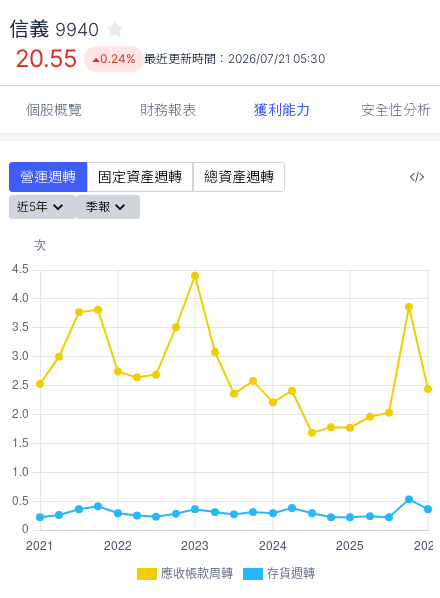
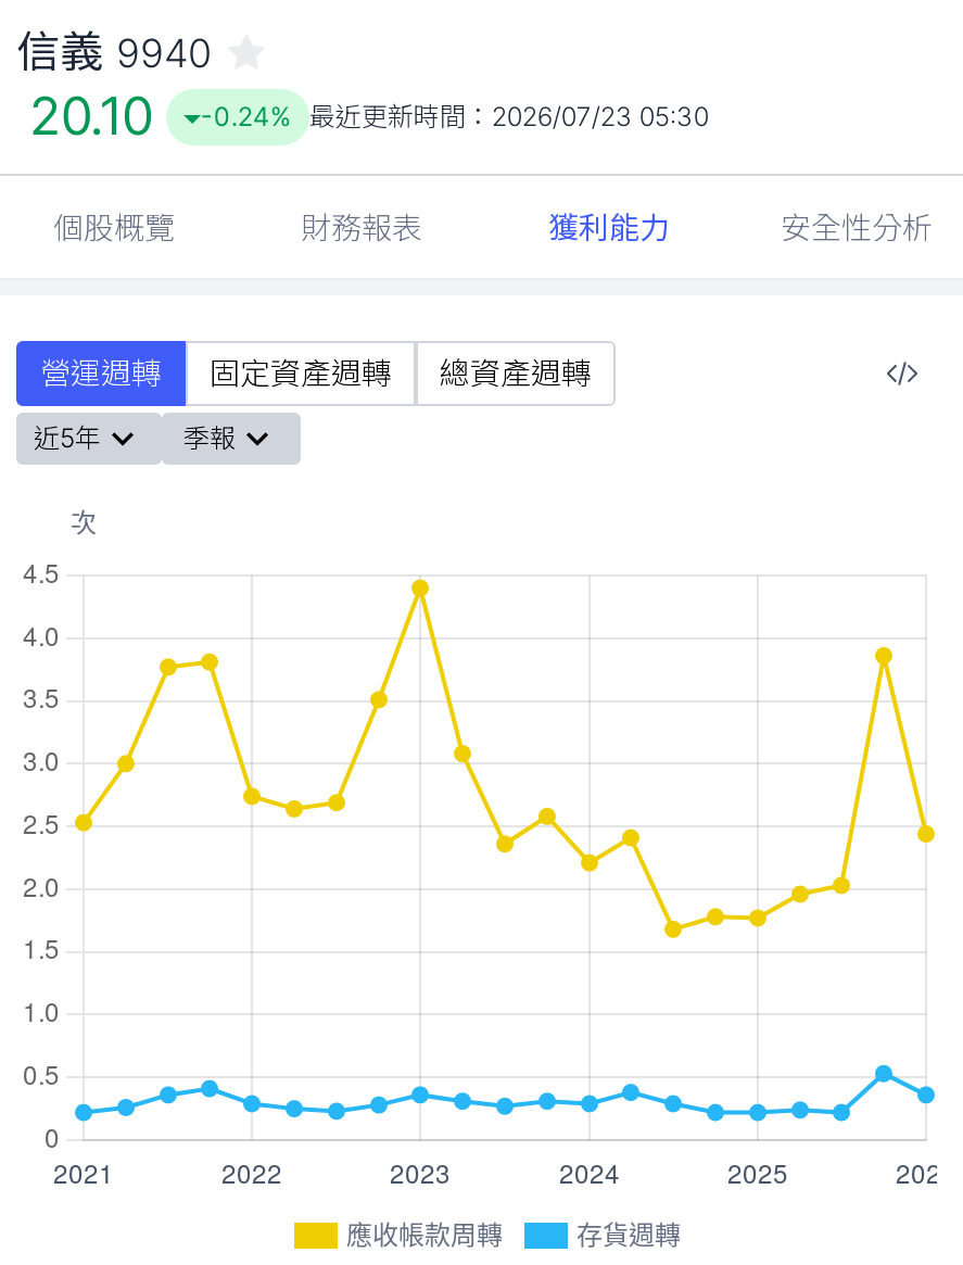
- 20.55
+ 20.10

- 0.24% 最近更新時間：2026/07/21 05:30
+ -0.24% 最近更新時間：2026/07/23 05:30
